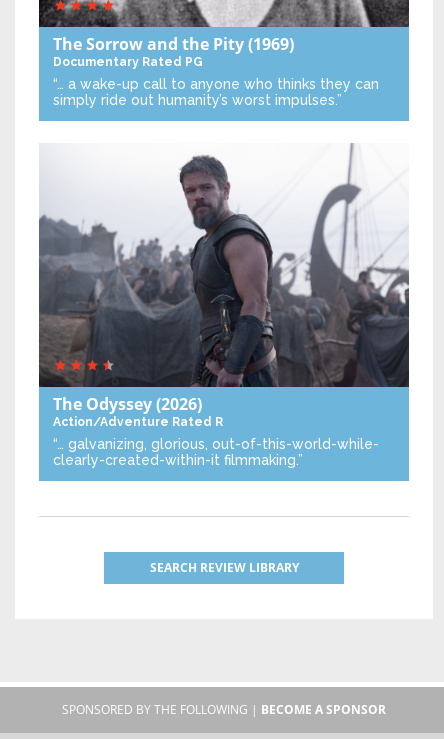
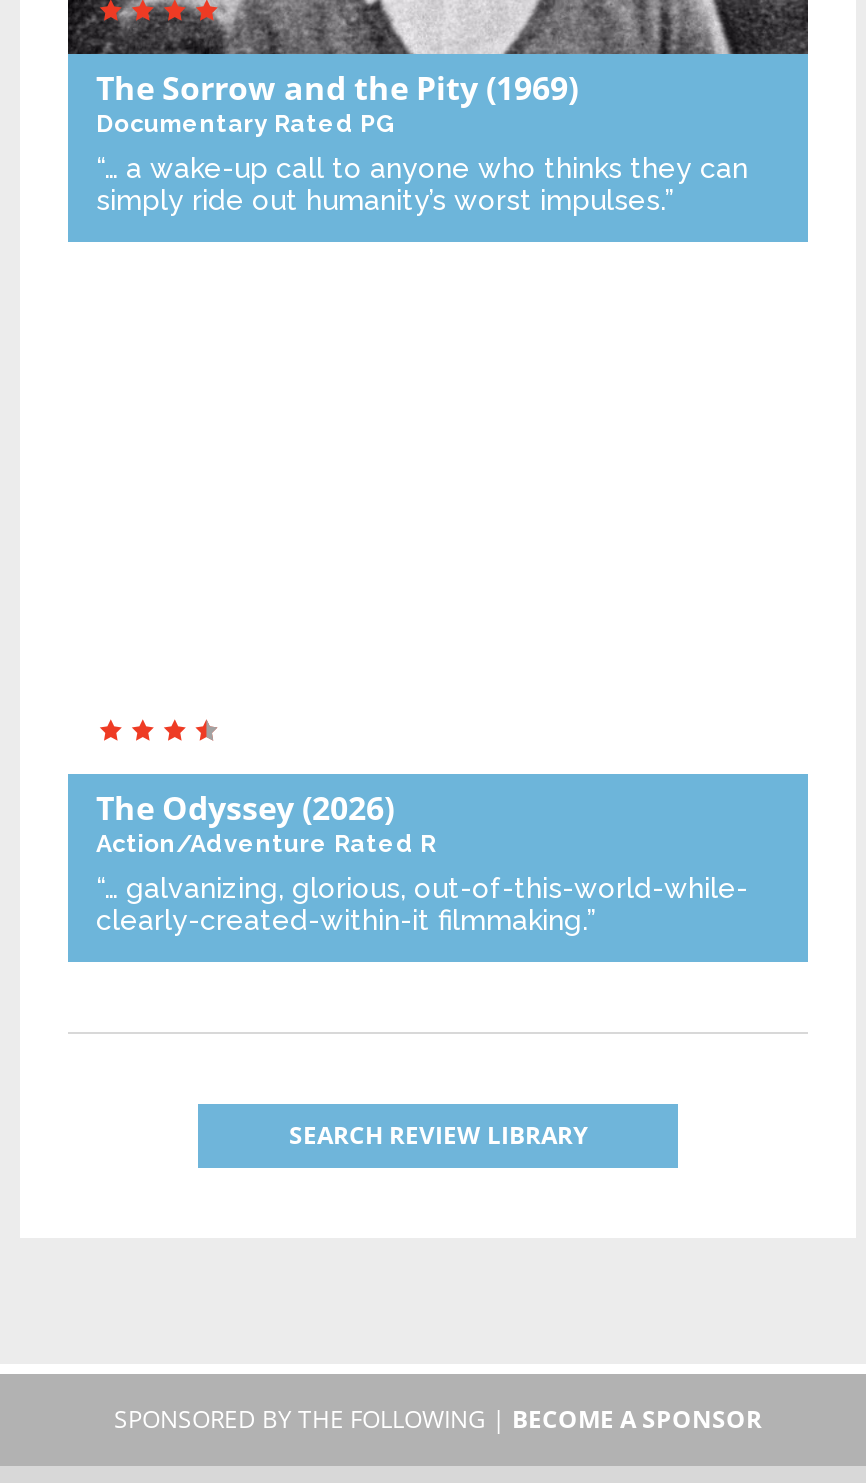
- [image]
